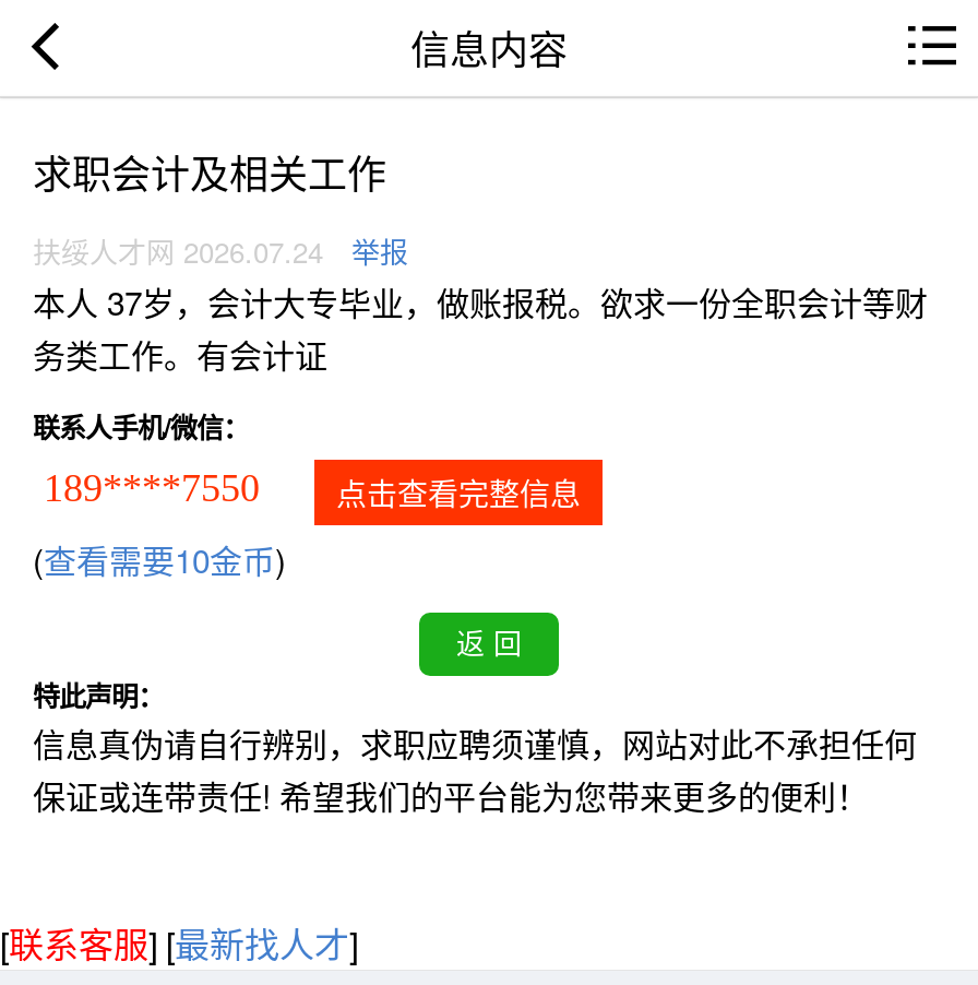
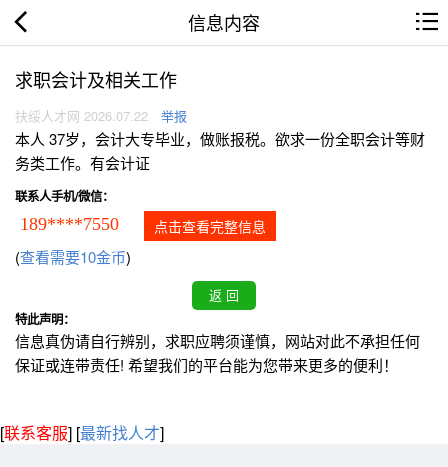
- 扶绥人才网 2026.07.24 举报
+ 扶绥人才网 2026.07.22 举报
